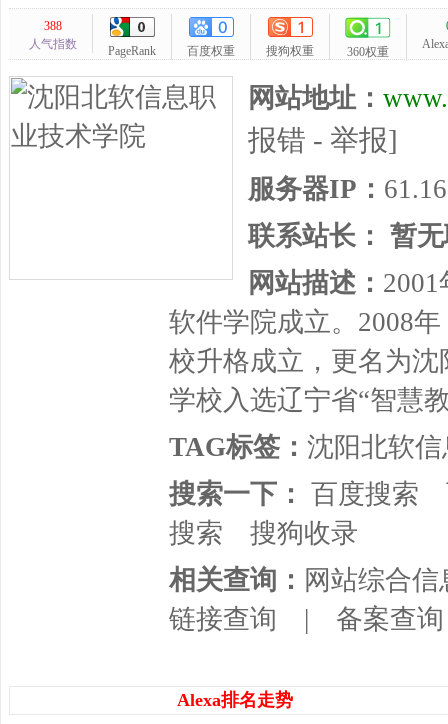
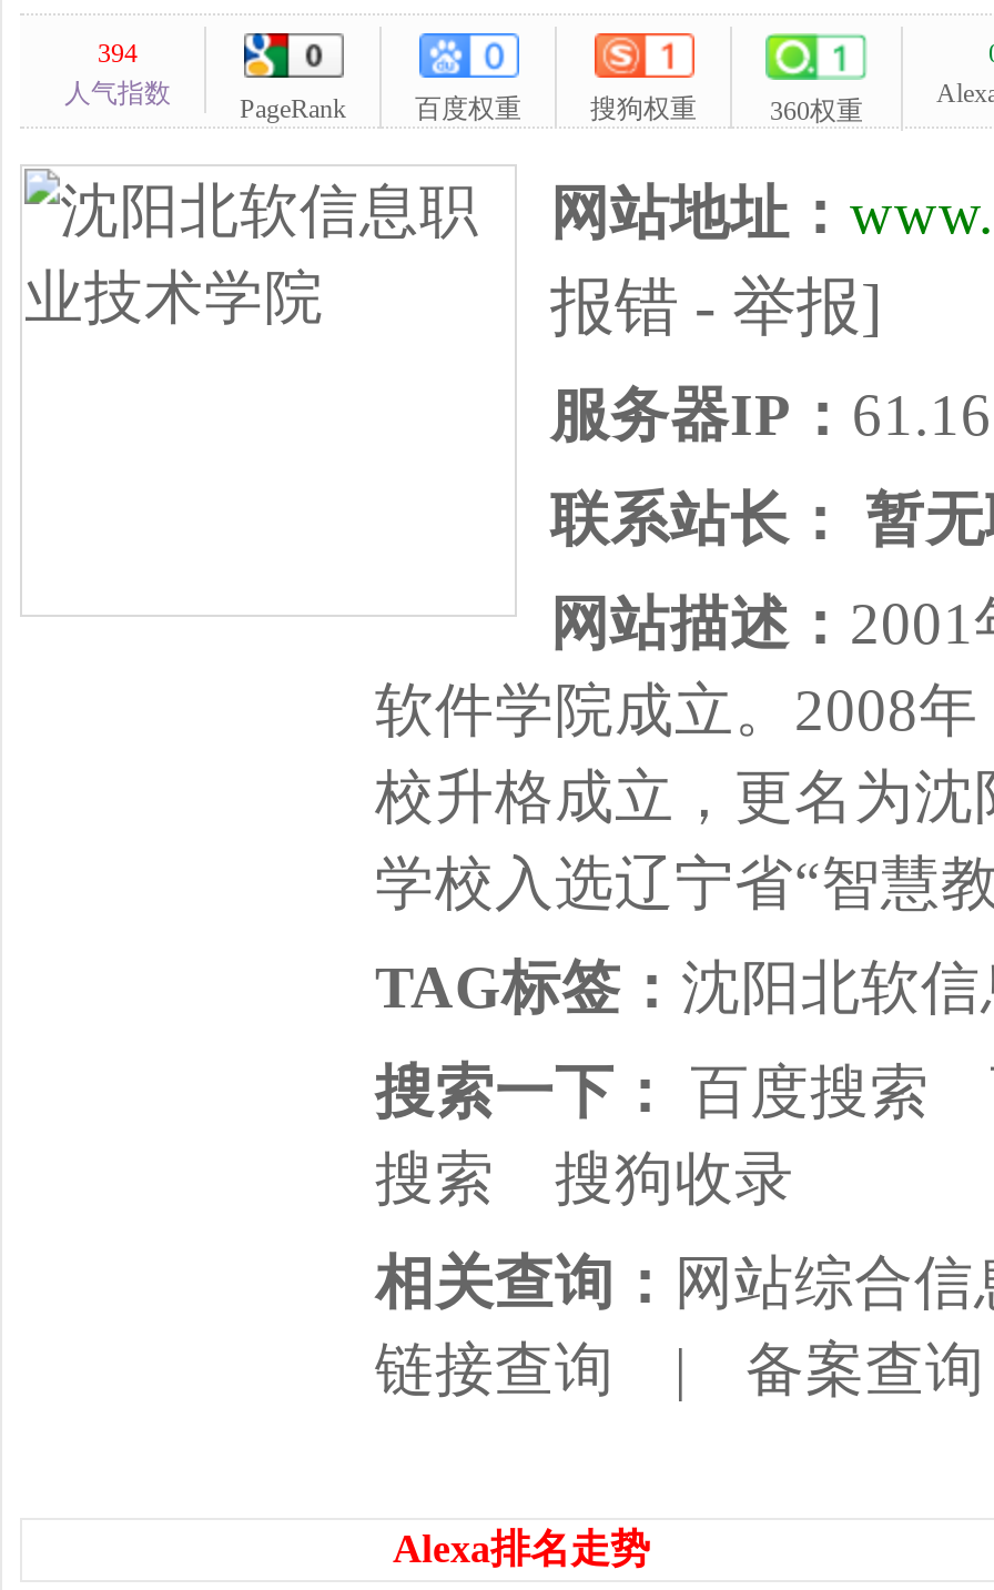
- 388
+ 394
